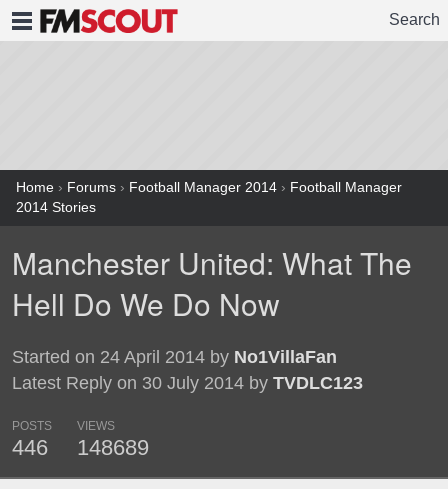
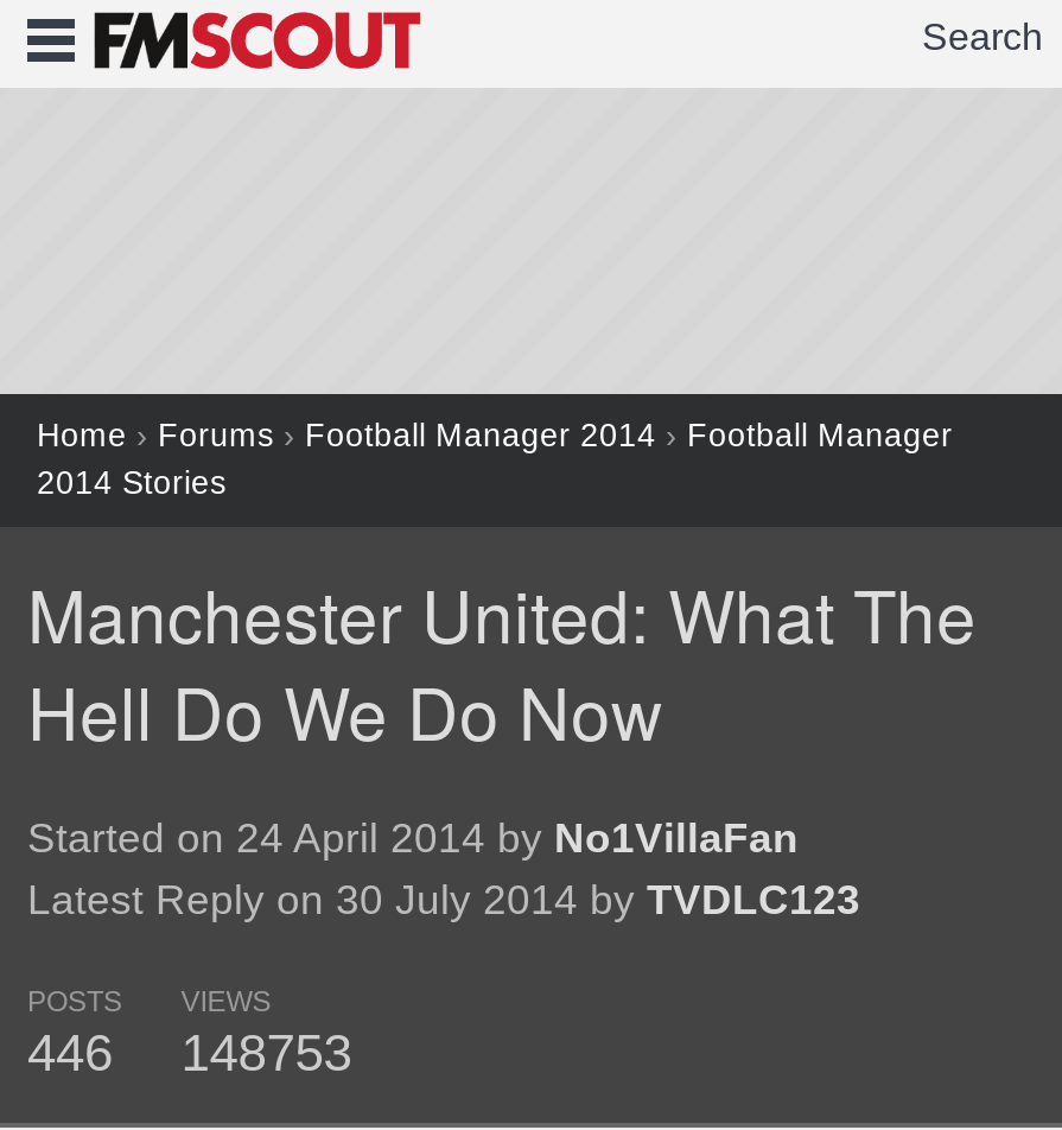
- 446 148689
+ 446 148753
